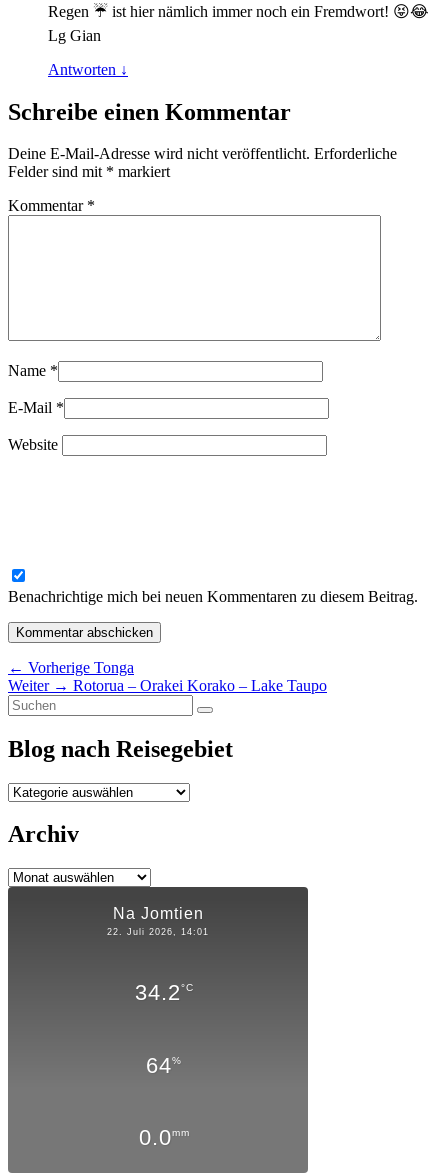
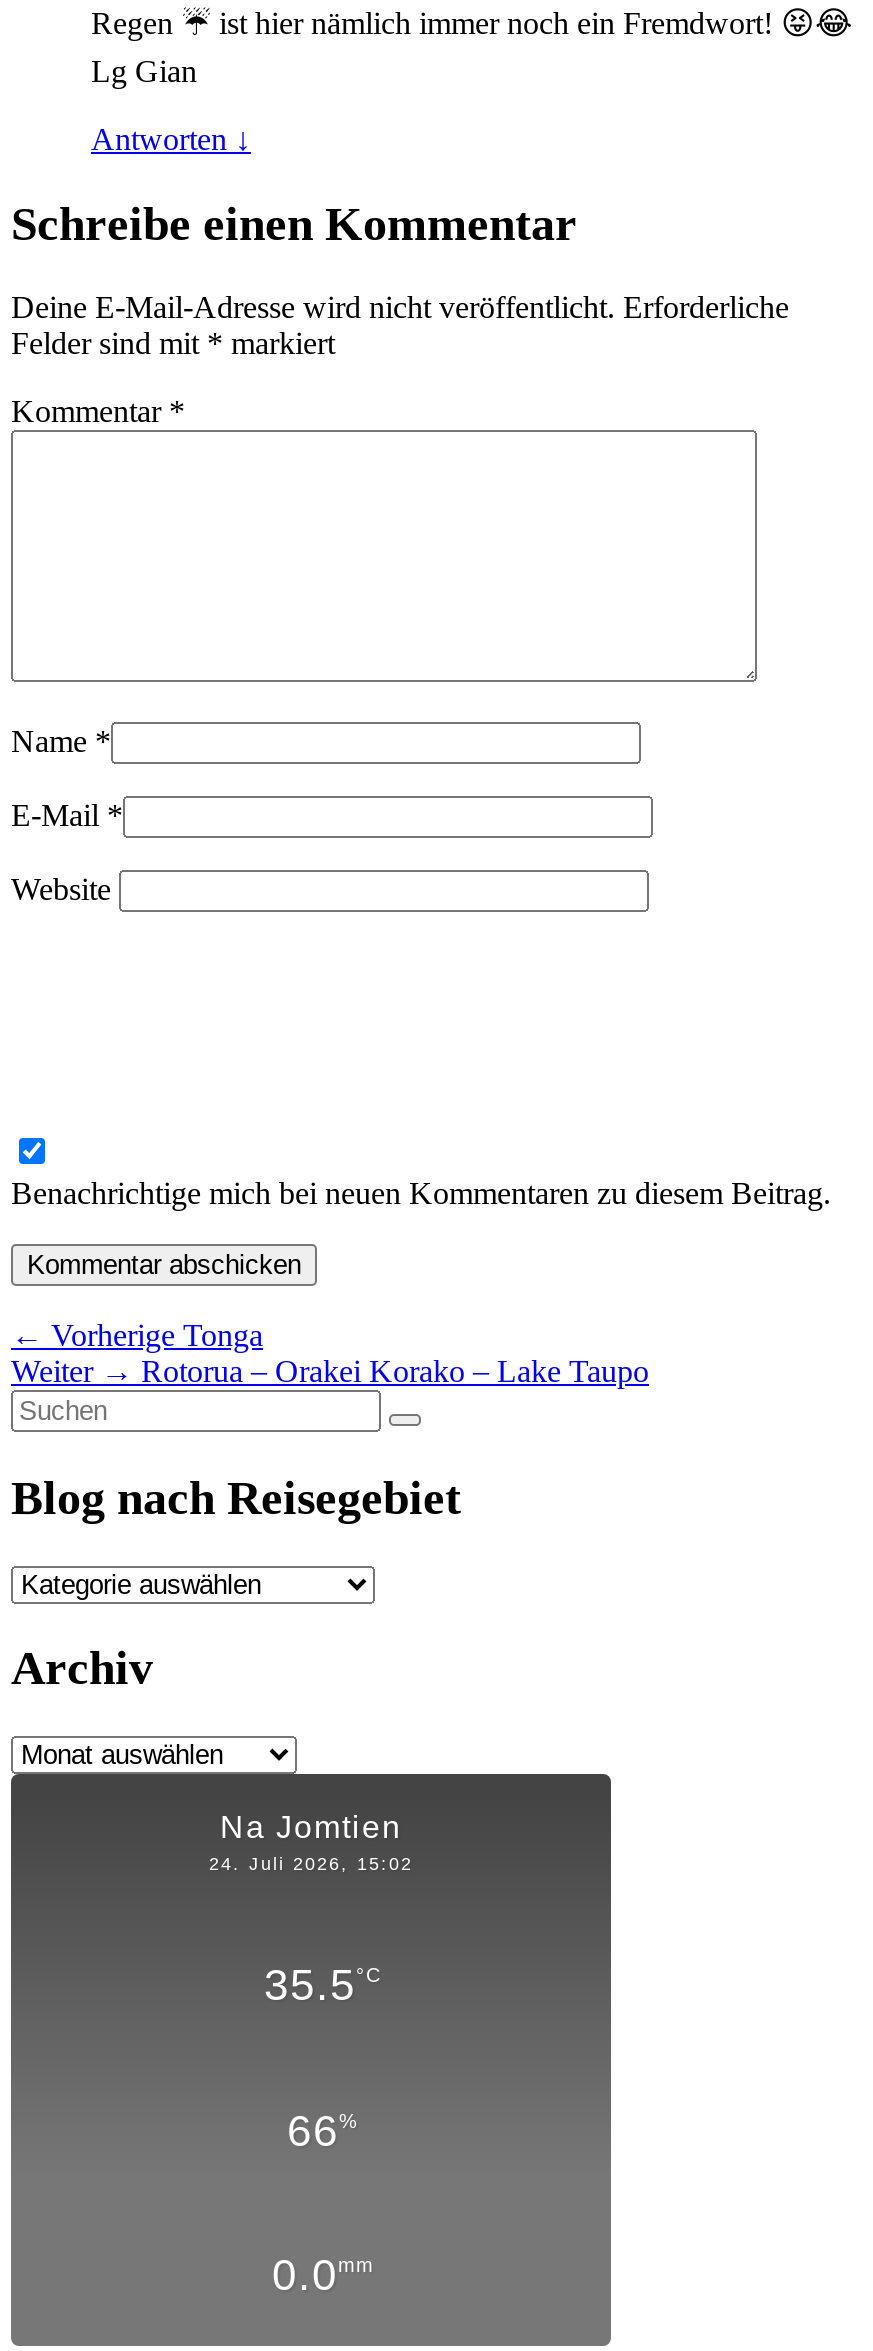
- 22. Juli 2026, 14:01
+ 24. Juli 2026, 15:02

- 34.2°C
+ 35.5°C

- 64%
+ 66%
